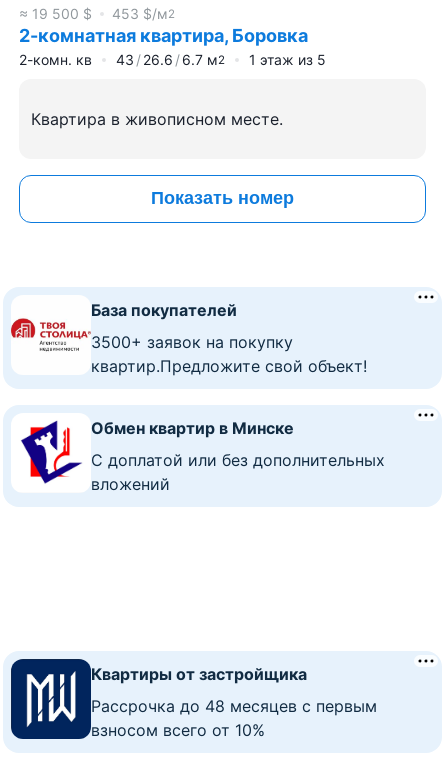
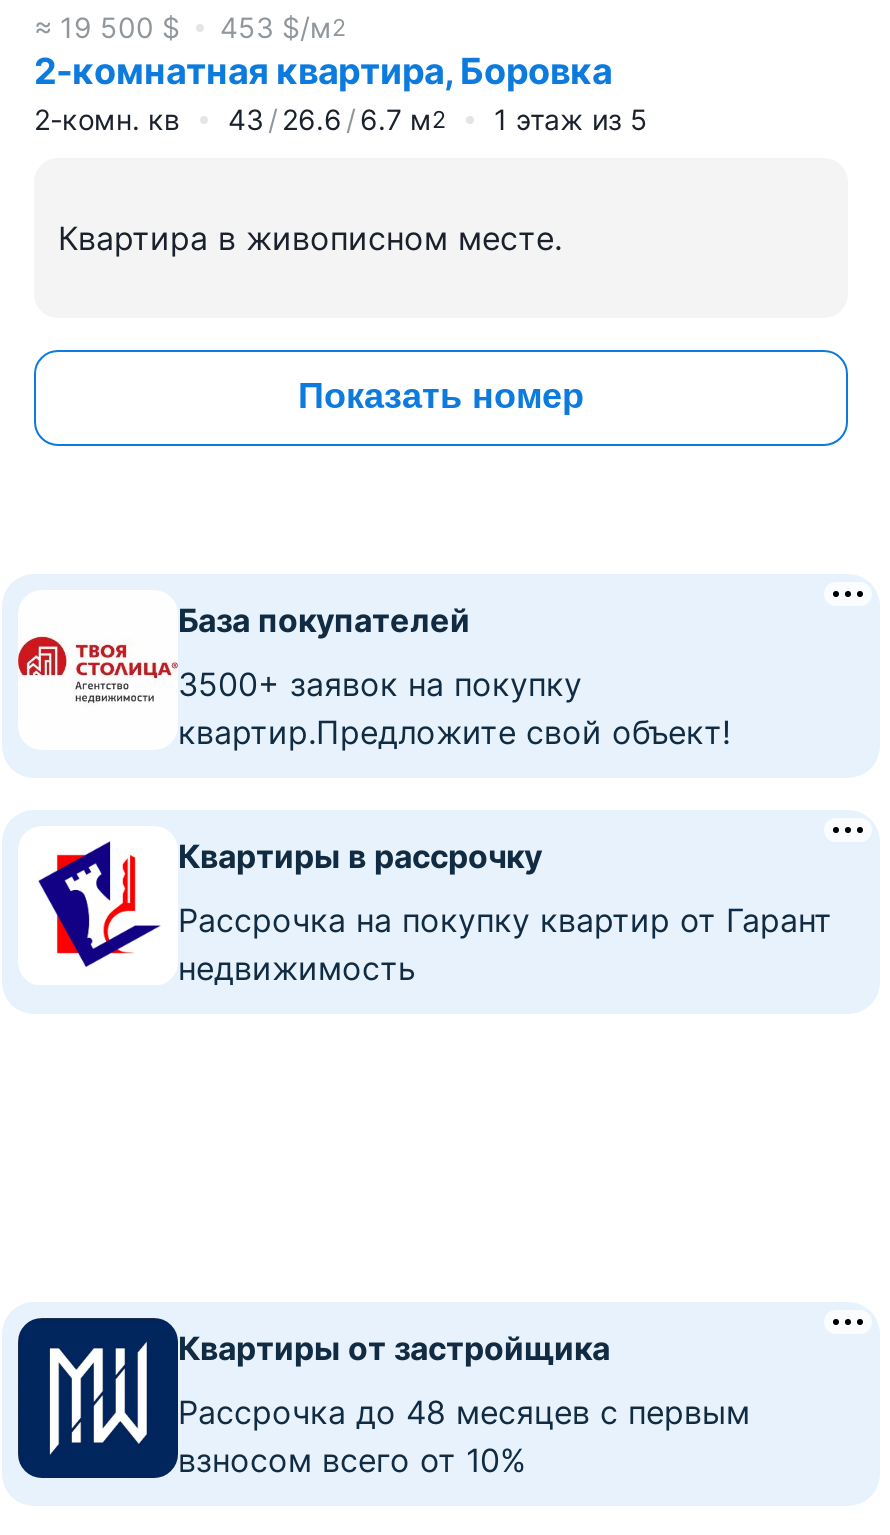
- Обмен квартир в Минске
+ Квартиры в рассрочку

- C доплатой или без дополнительных
- вложений
+ Рассрочка на покупку квартир от Гарант
+ недвижимость
